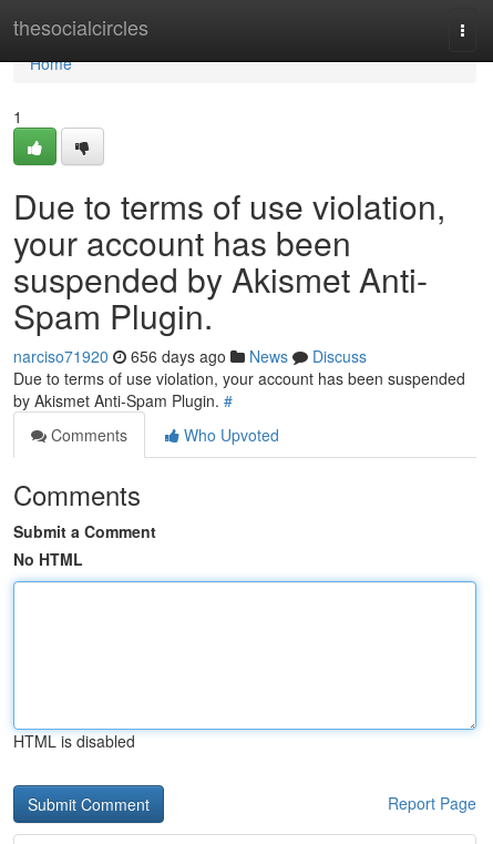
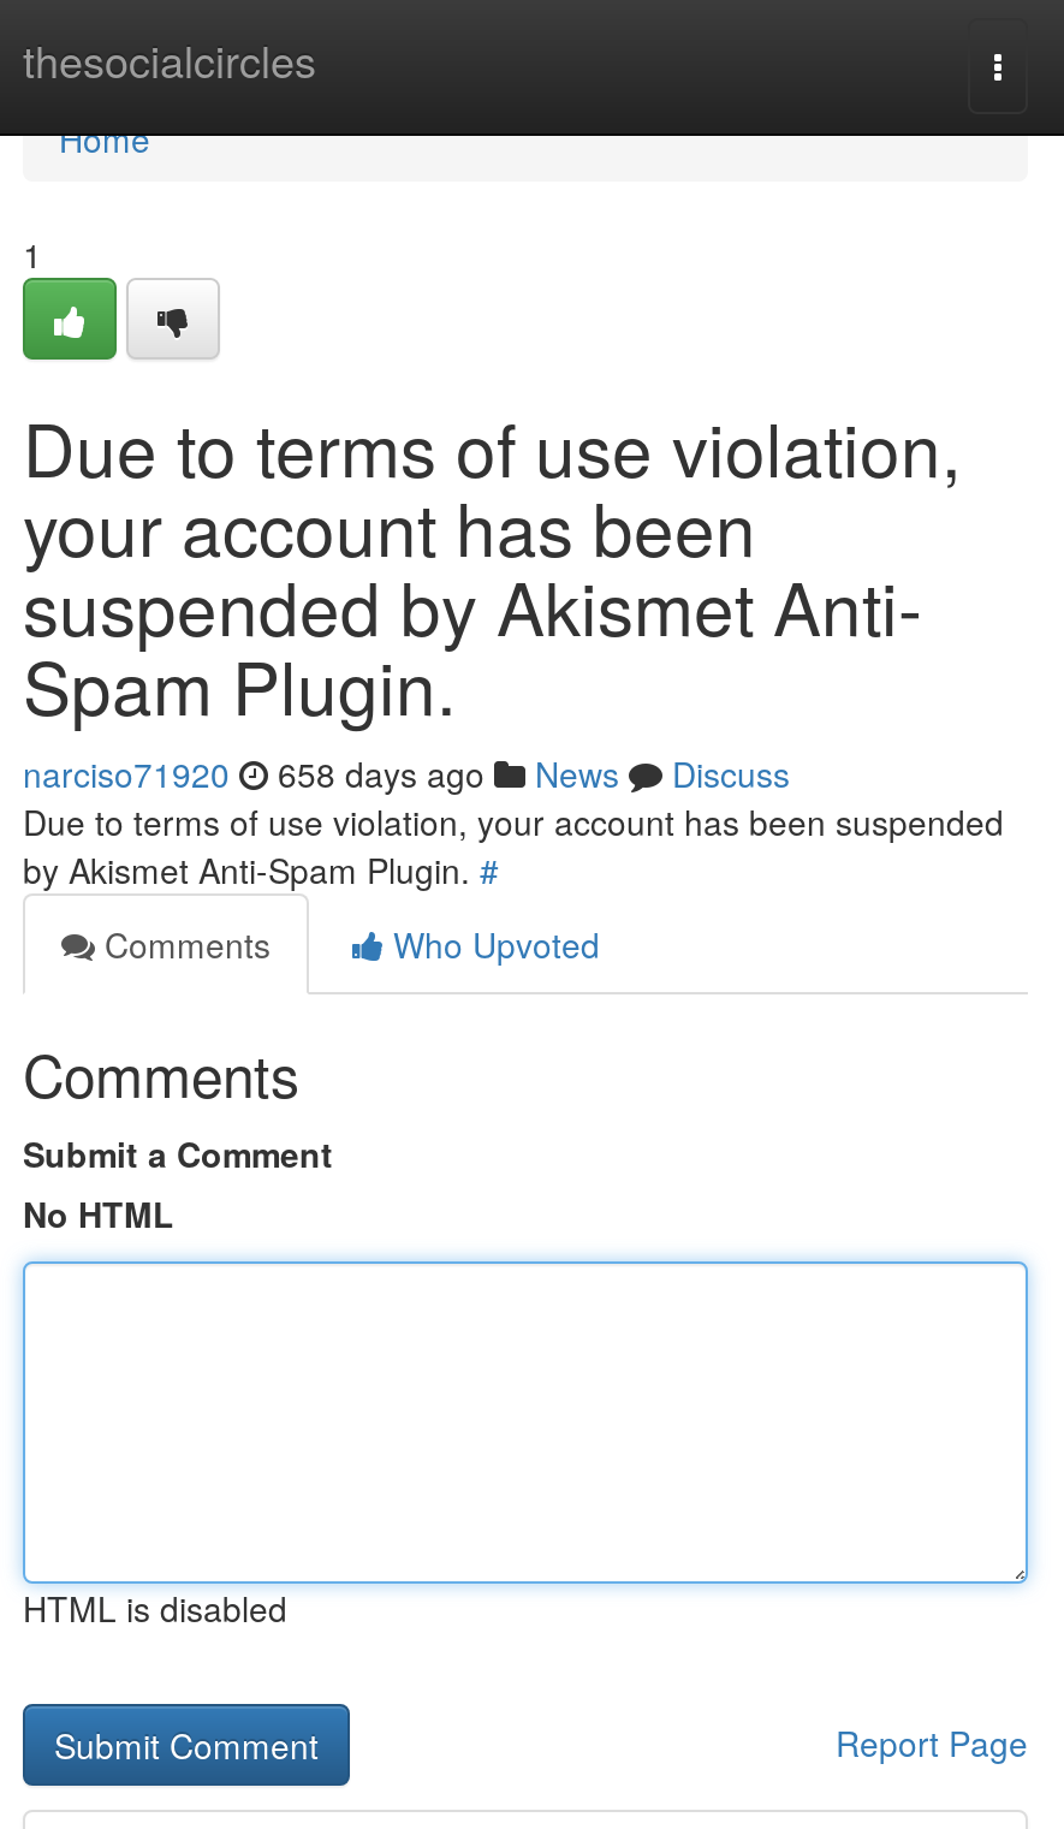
- narciso71920 656 days ago News Discuss
+ narciso71920 658 days ago News Discuss
